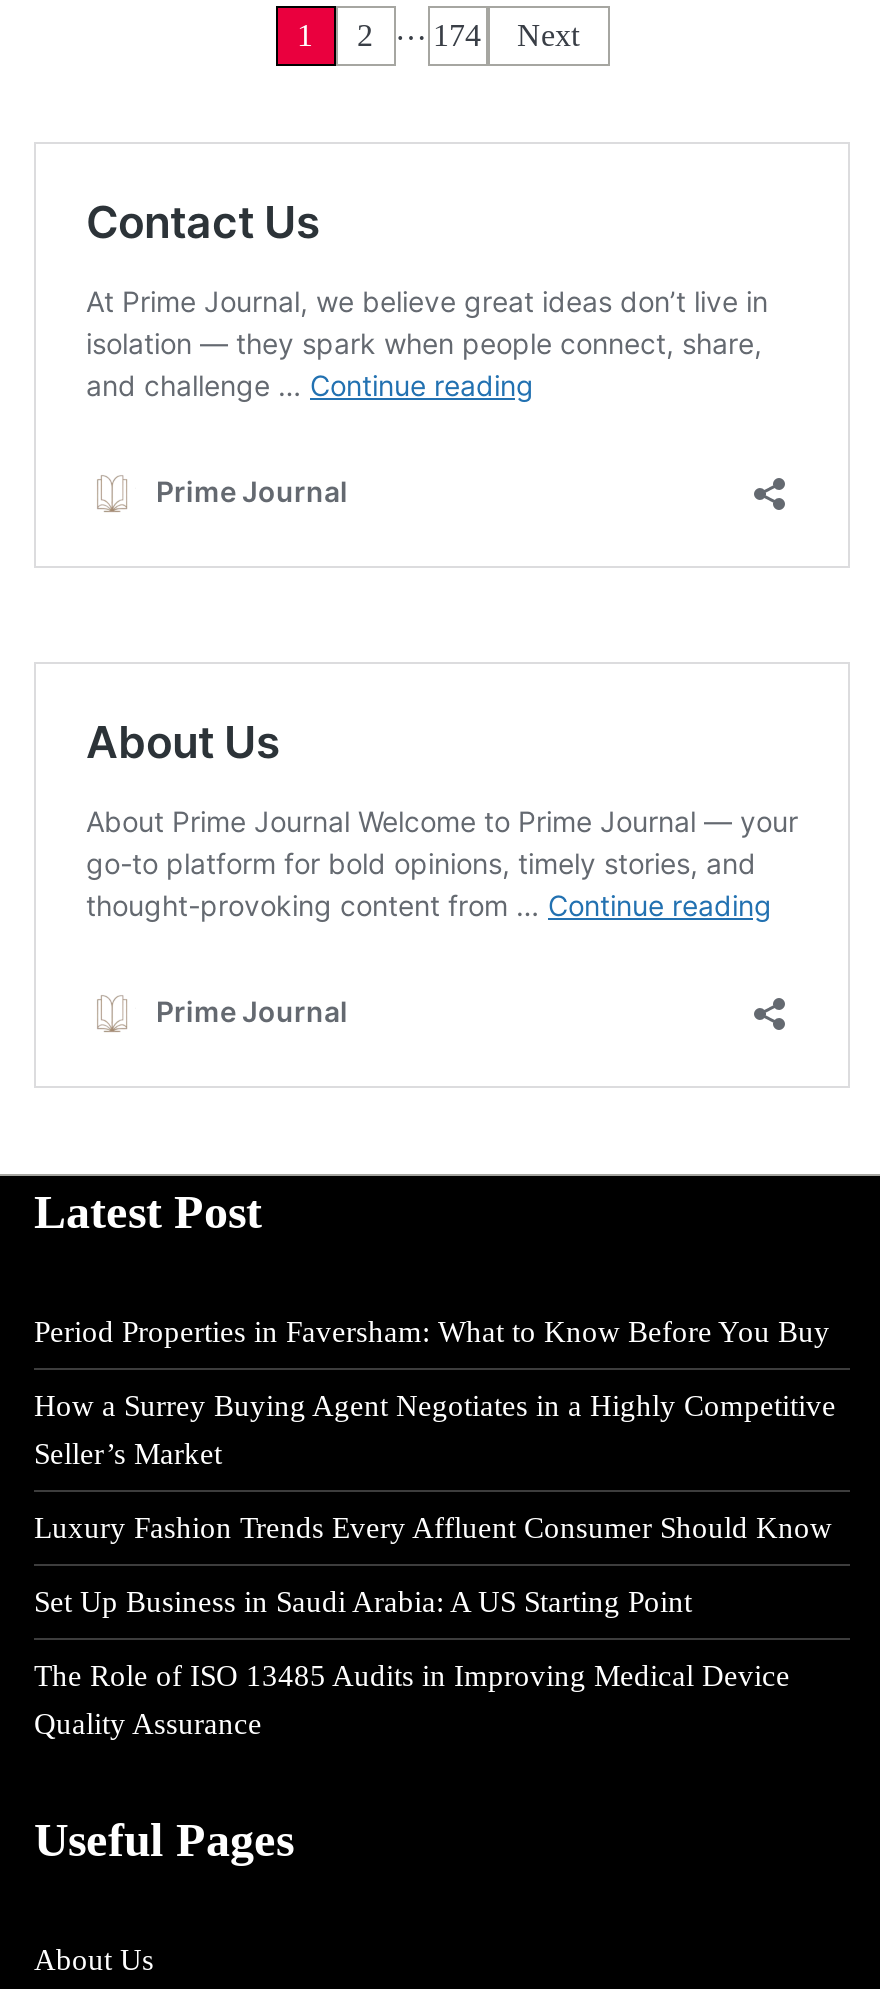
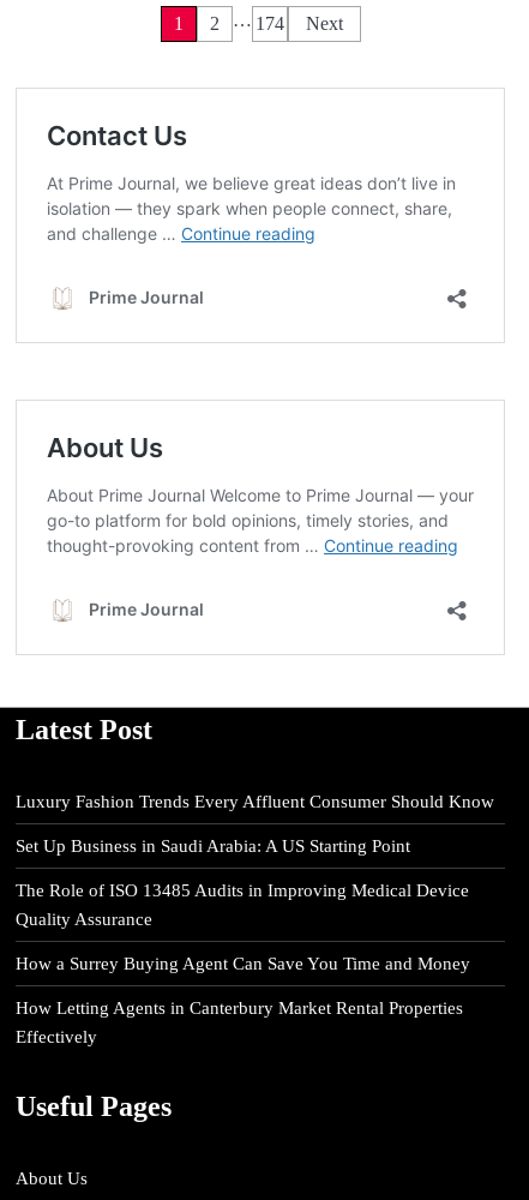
- Period Properties in Faversham: What to Know Before You Buy
- How a Surrey Buying Agent Negotiates in a Highly Competitive
- Seller’s Market

moved up: Luxury Fashion Trends Every Affluent Consumer Should Know | Set Up Business in Saudi Arabia: A US Starting Point | The Role of ISO 13485 Audits in Improving Medical Device | Quality Assurance

+ How a Surrey Buying Agent Can Save You Time and Money
+ How Letting Agents in Canterbury Market Rental Properties
+ Effectively
